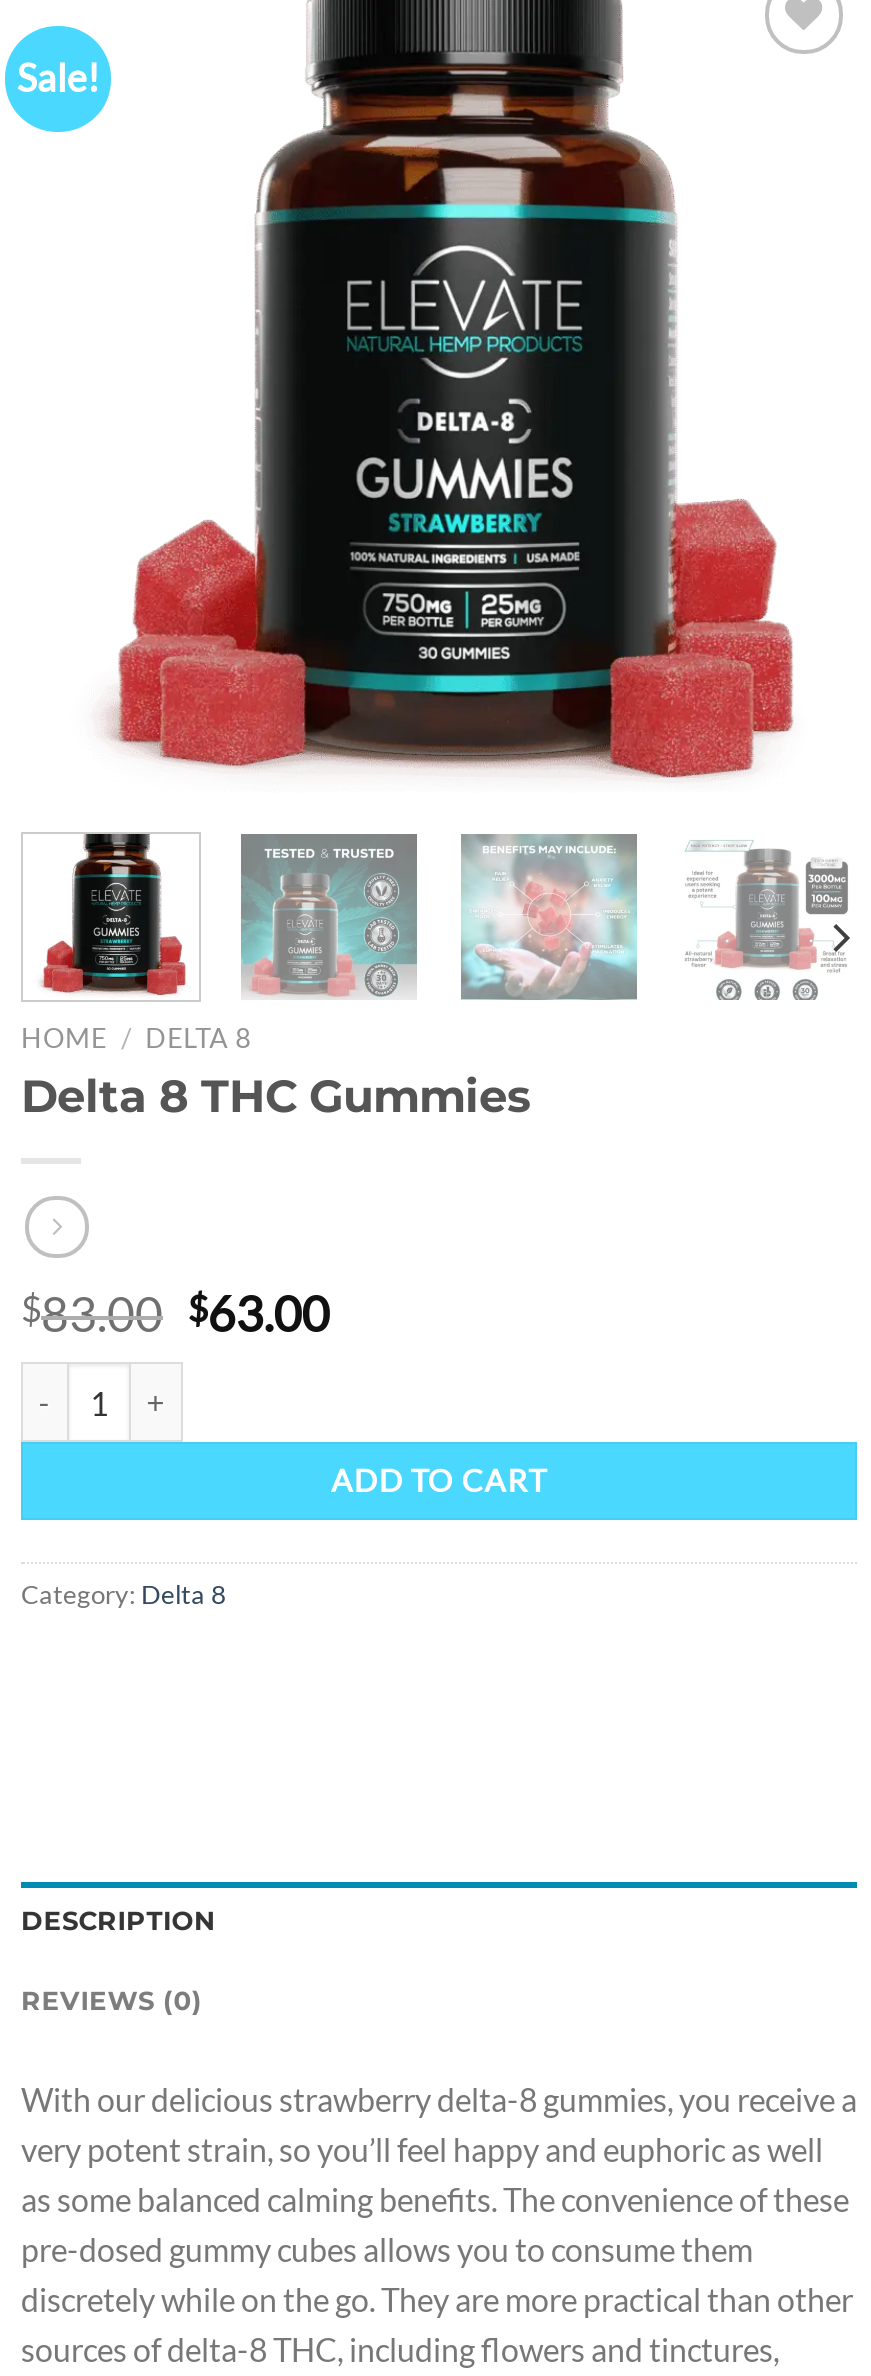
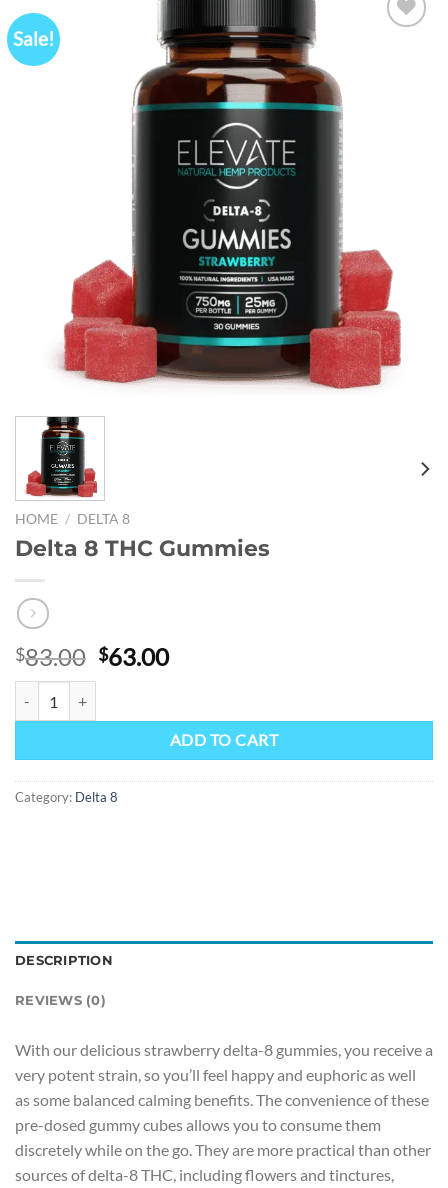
- [image]

- [image]

- [image]
